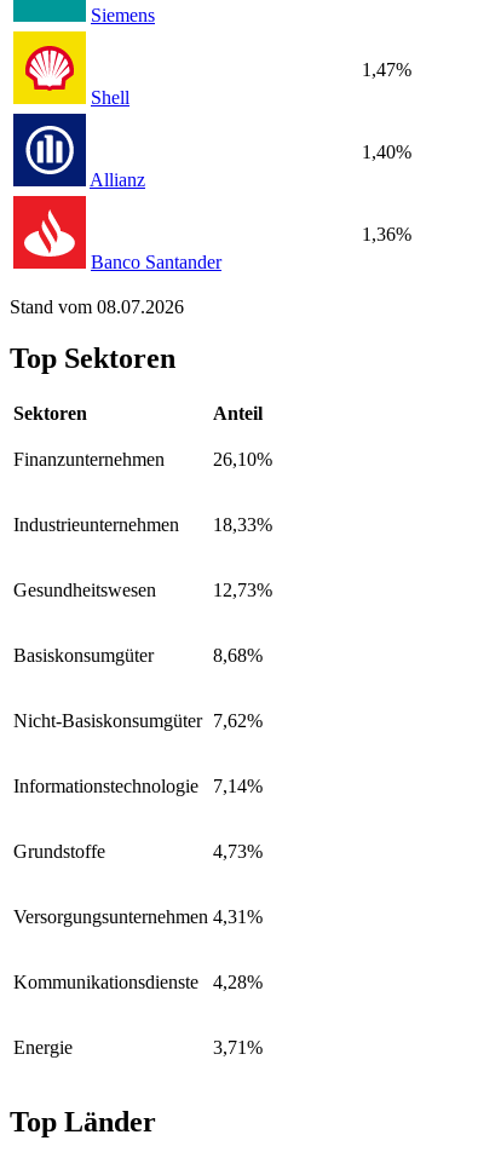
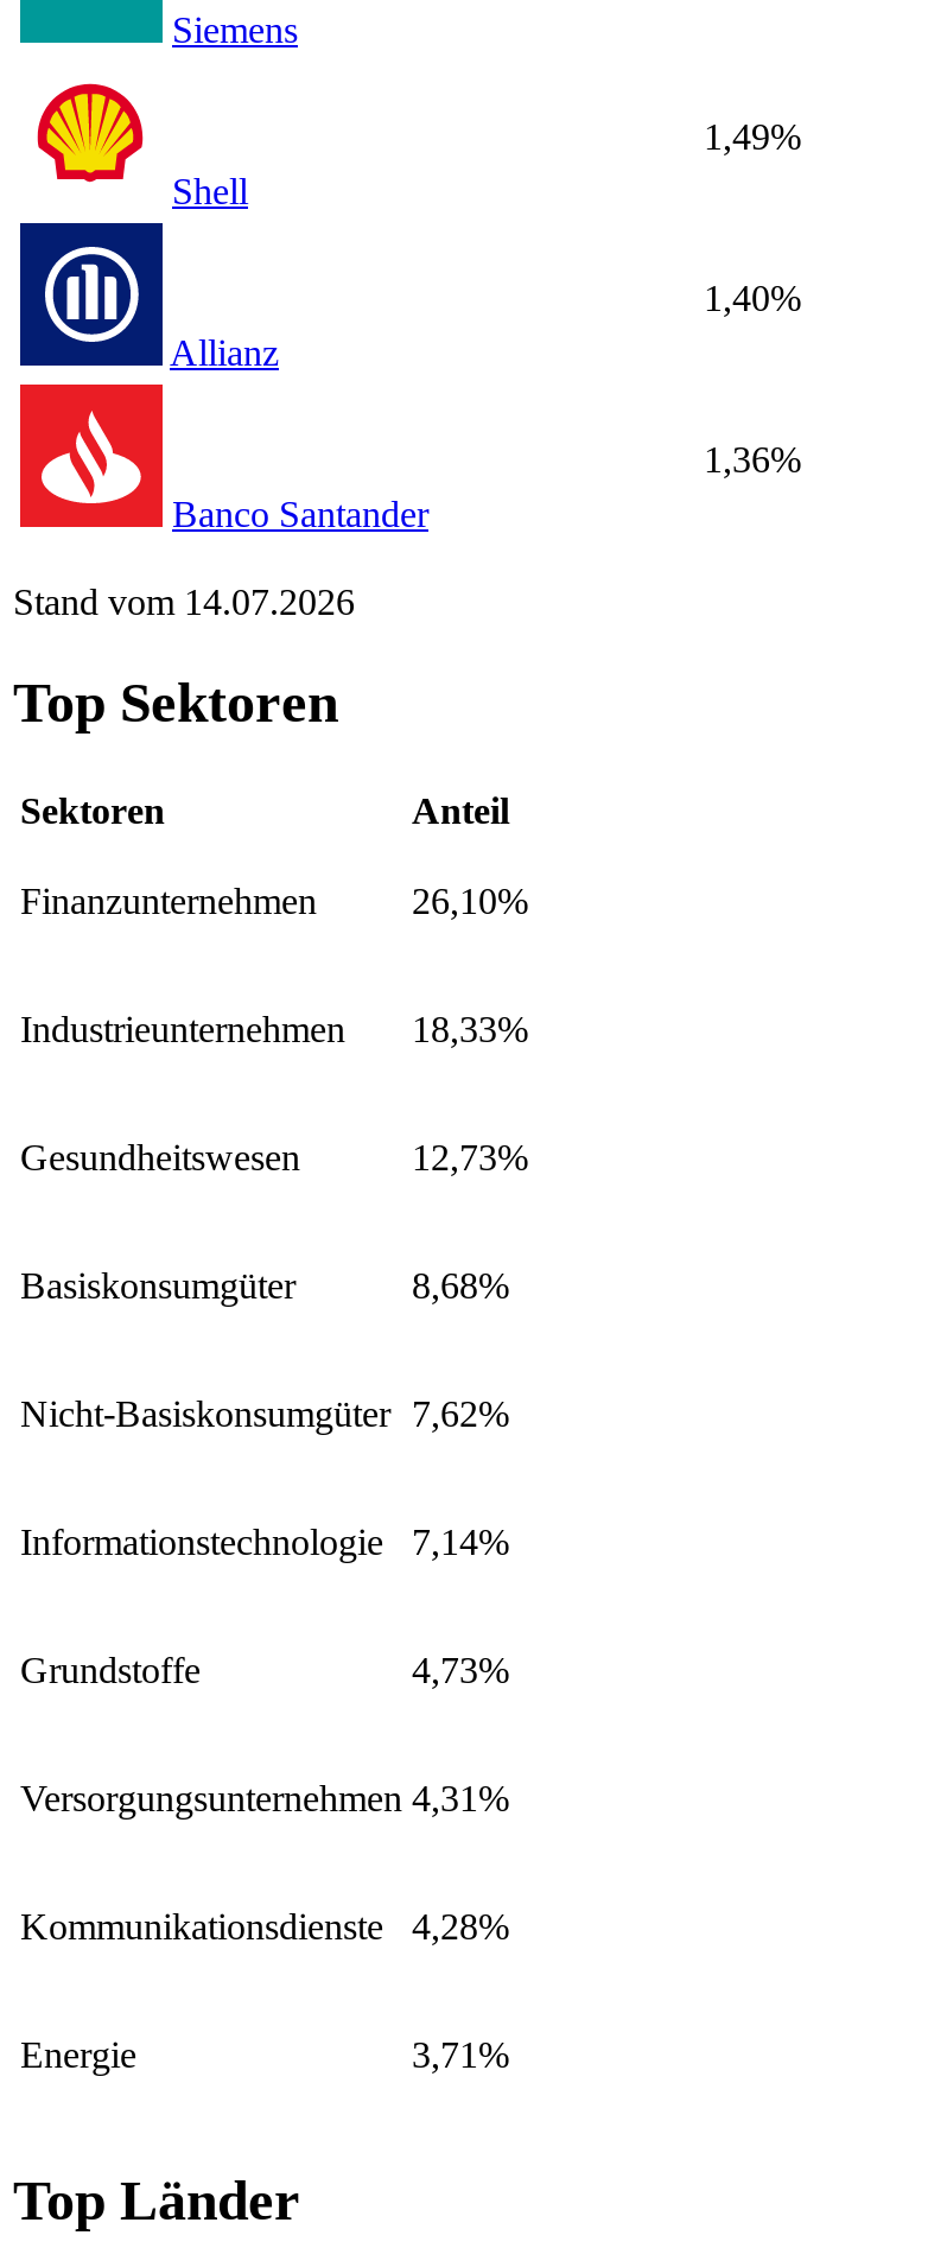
- [image]
+ [image]

- 1,47%
+ 1,49%

- Stand vom 08.07.2026
+ Stand vom 14.07.2026
